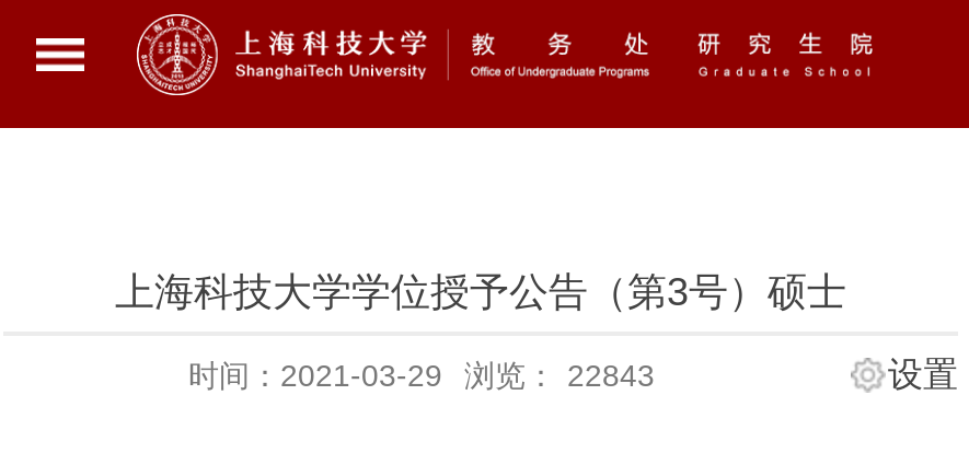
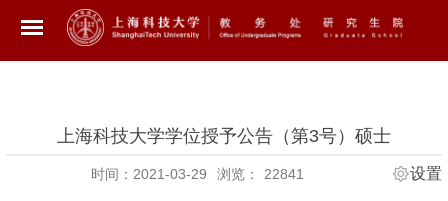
- 时间：2021-03-29 浏览： 22843
+ 时间：2021-03-29 浏览： 22841
